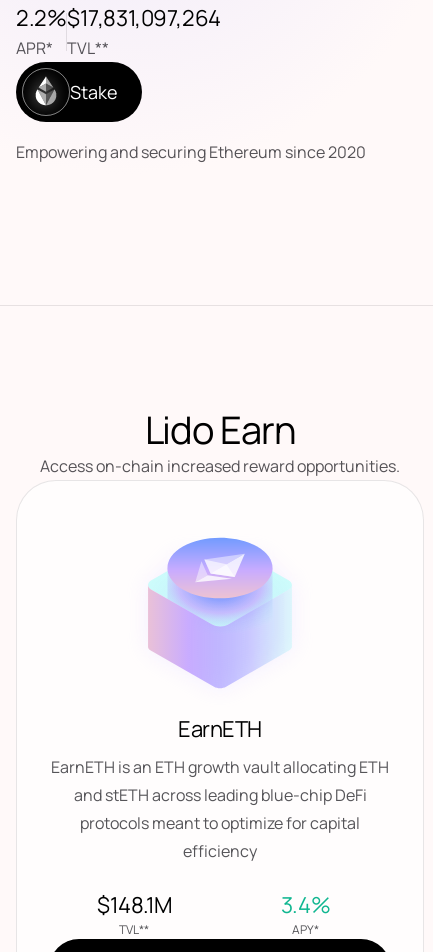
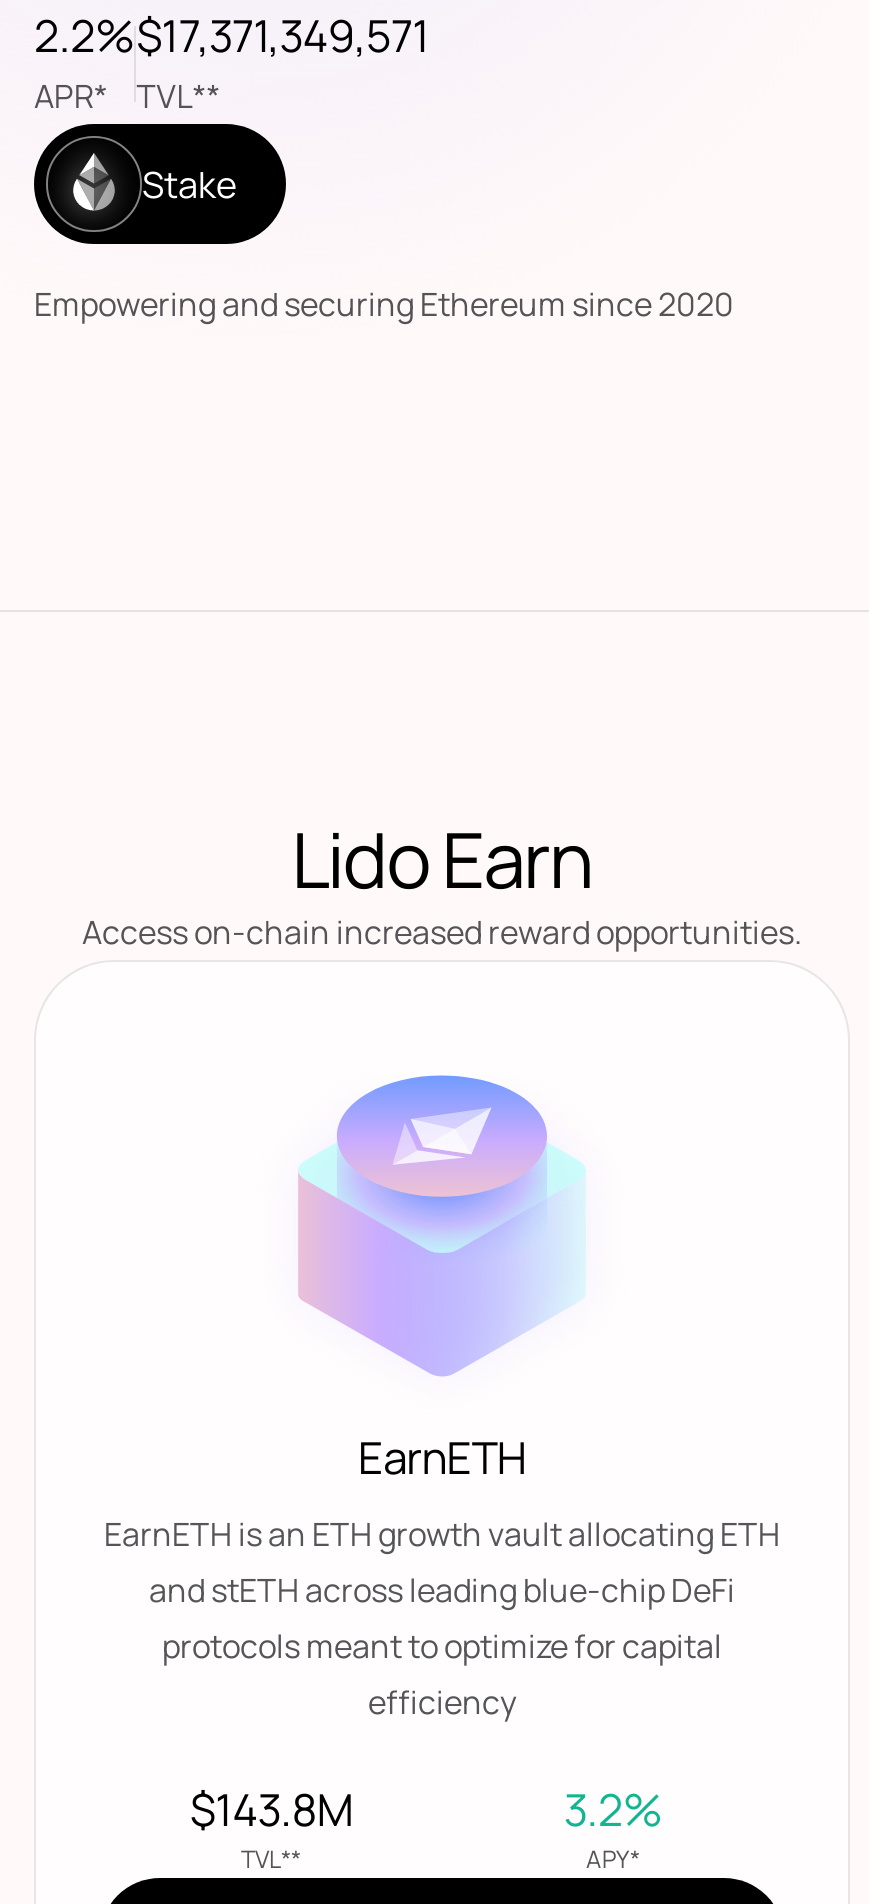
- 2.2% $17,831,097,264
+ 2.2% $17,371,349,571

- $148.1M
+ $143.8M

- 3.4%
+ 3.2%
